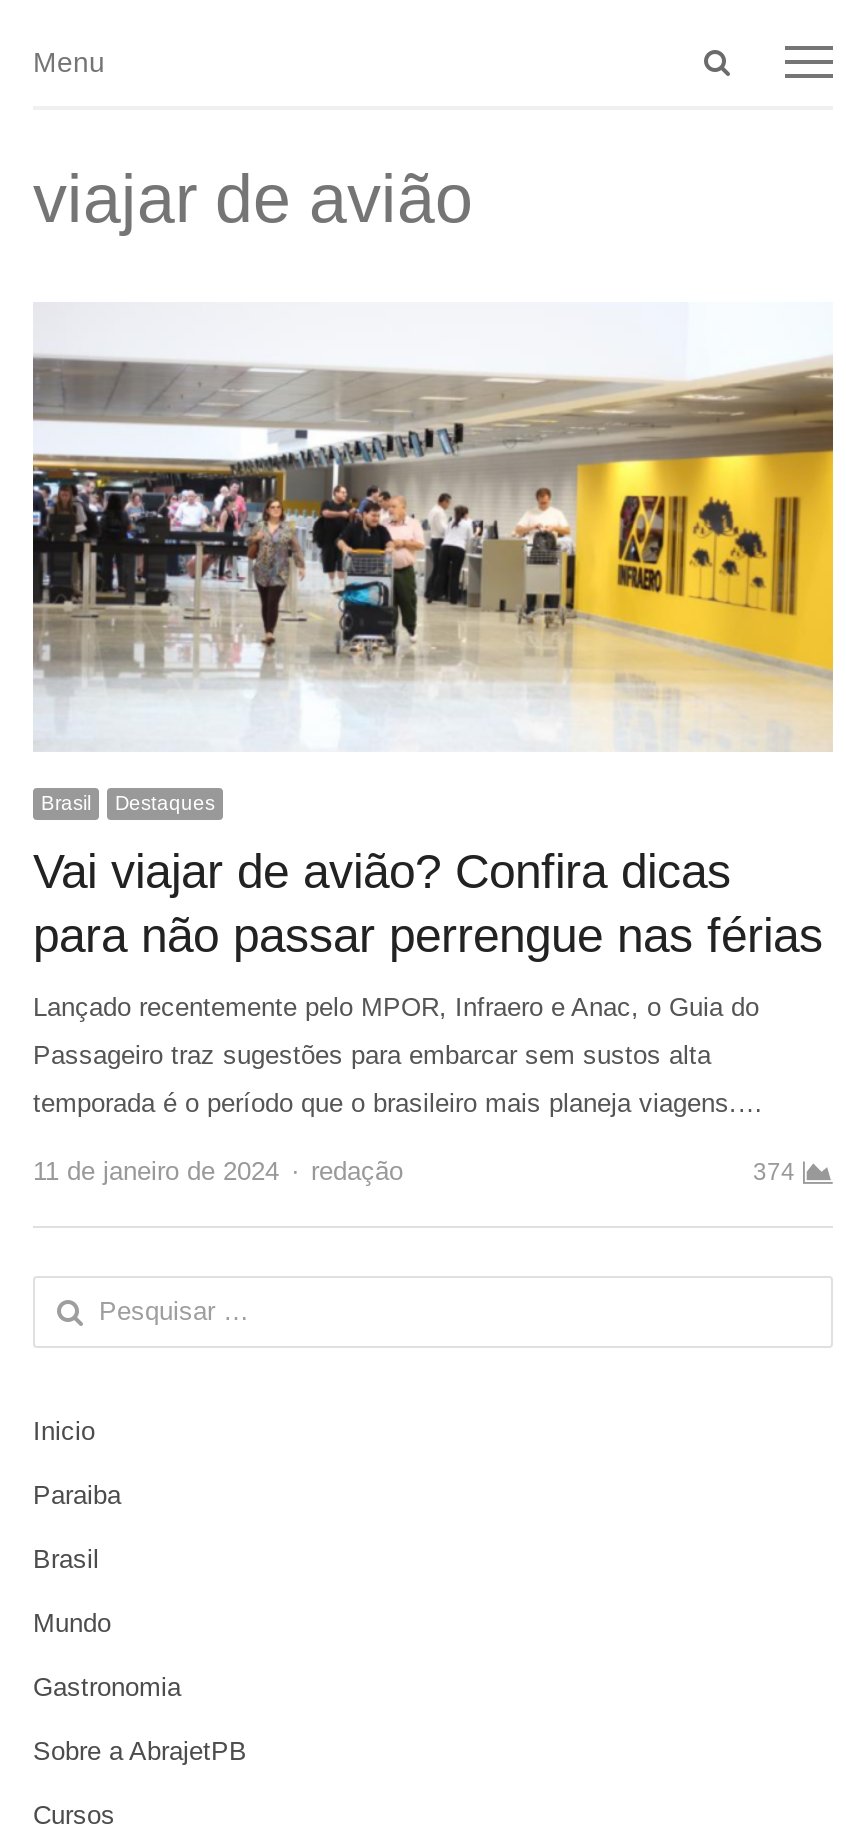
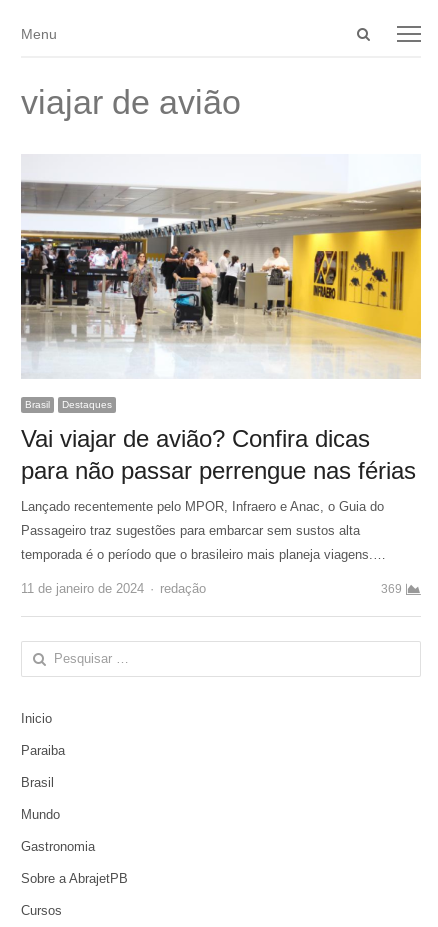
- 374
+ 369
